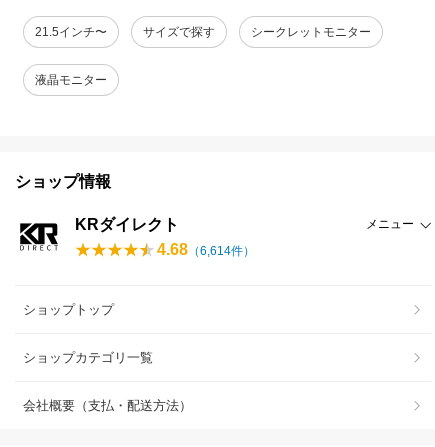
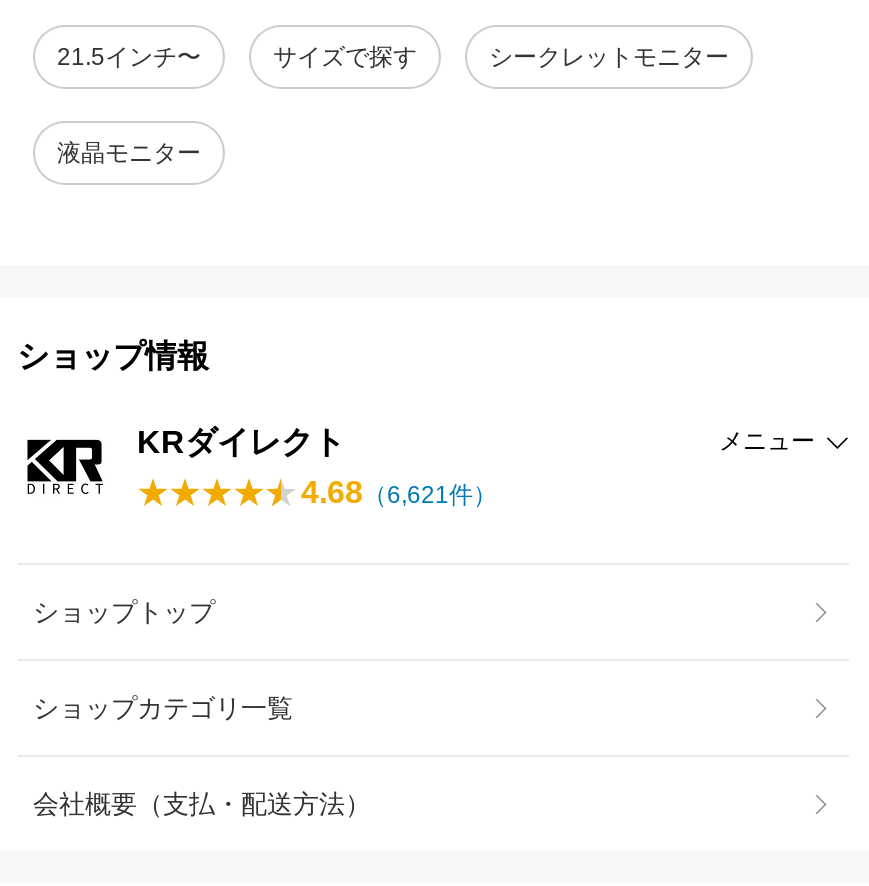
- 4.68（6,614件）
+ 4.68（6,621件）
